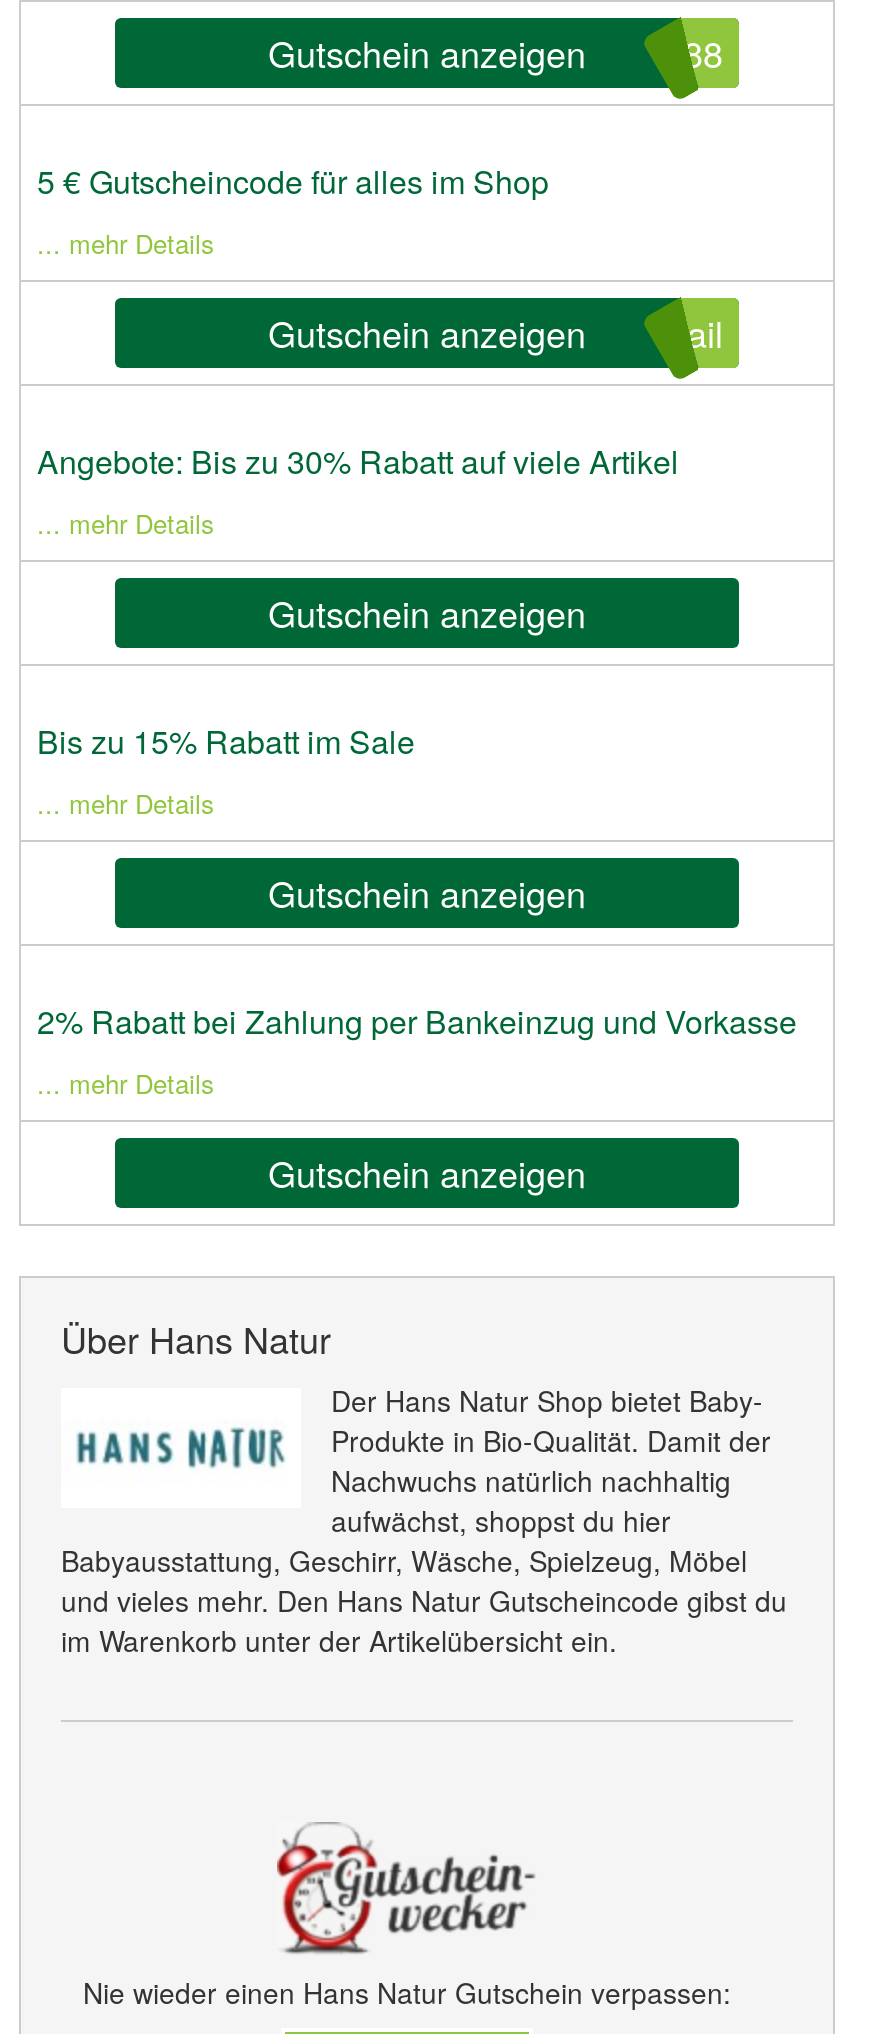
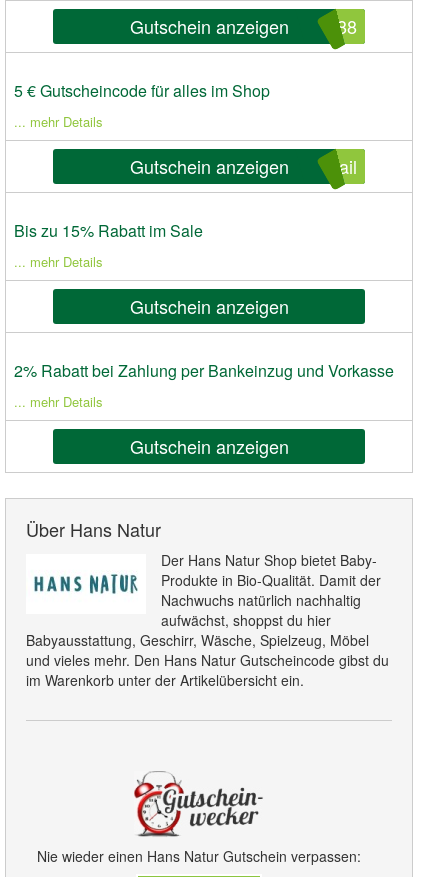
- Angebote: Bis zu 30% Rabatt auf viele Artikel
- ... mehr Details
- Gutschein anzeigen
